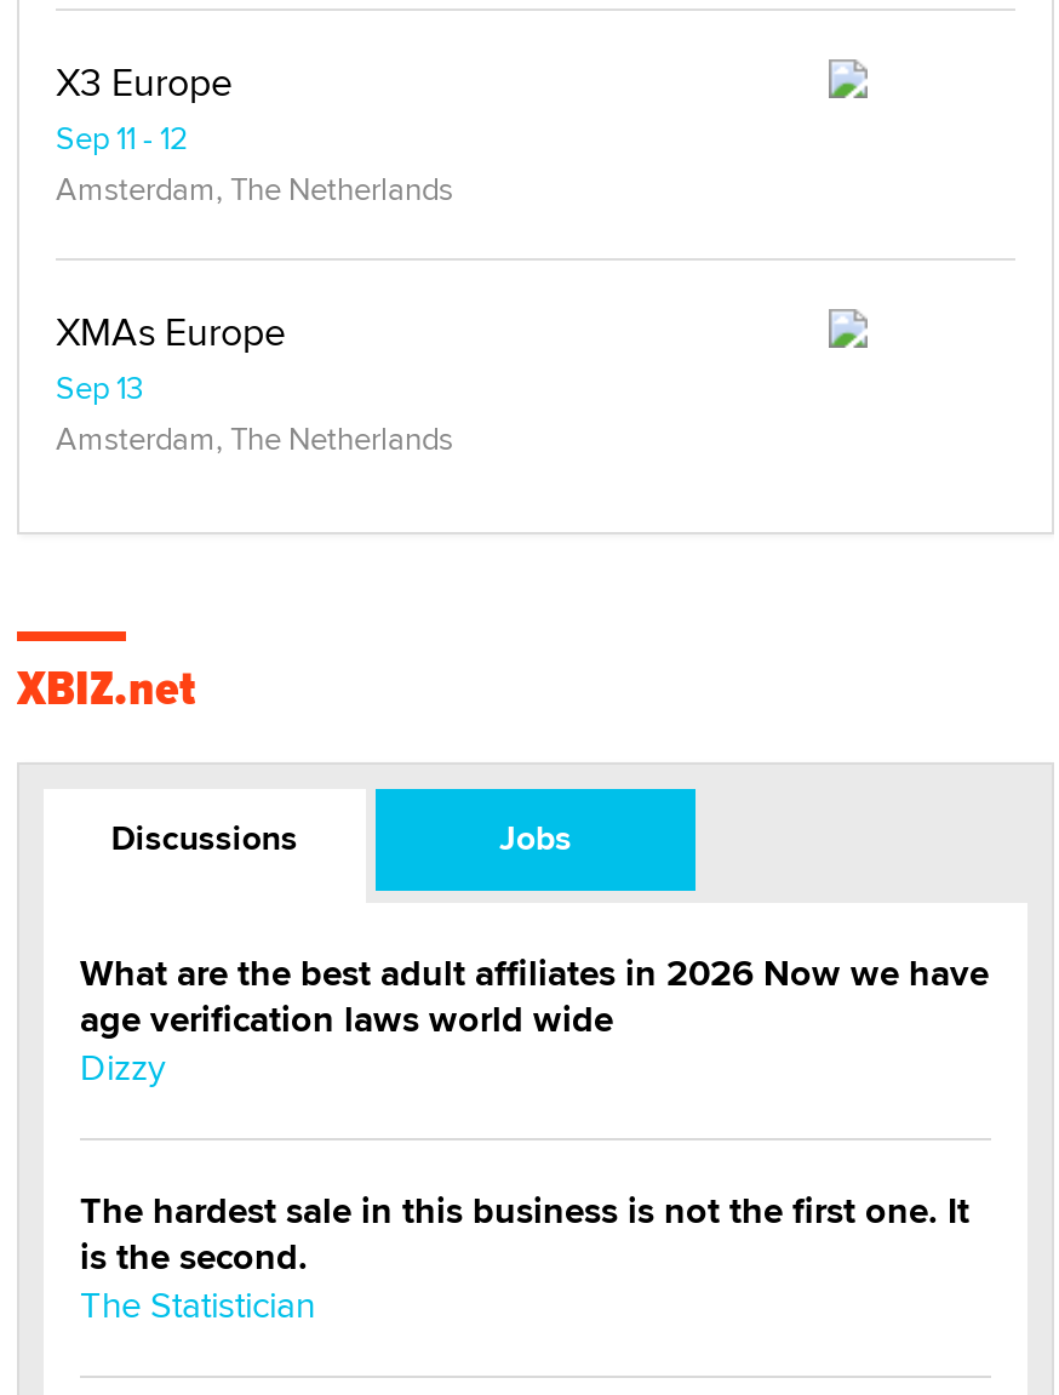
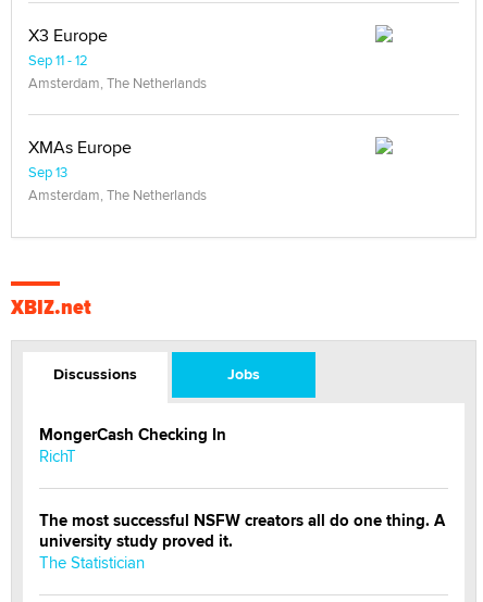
- What are the best adult affiliates in 2026 Now we have
- age verification laws world wide
- Dizzy
+ MongerCash Checking In
+ RichT

- The hardest sale in this business is not the first one. It
- is the second.
+ The most successful NSFW creators all do one thing. A
+ university study proved it.
